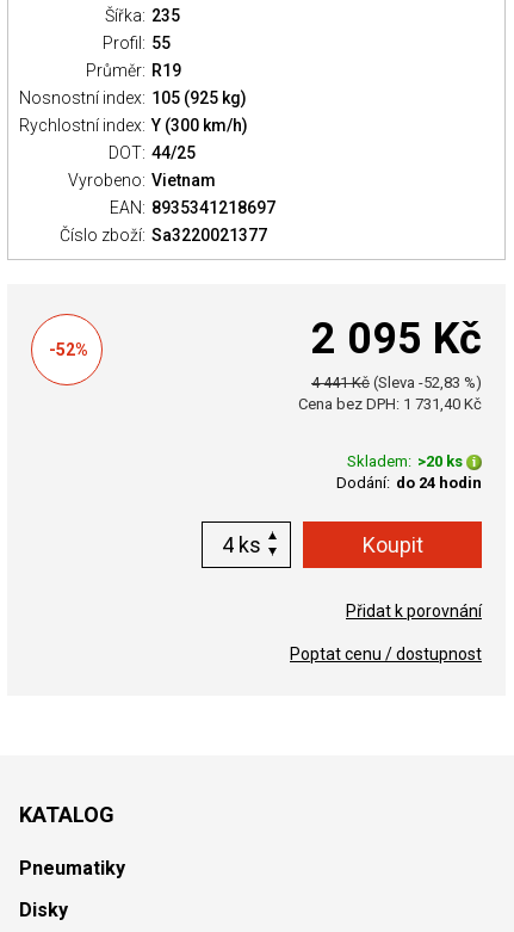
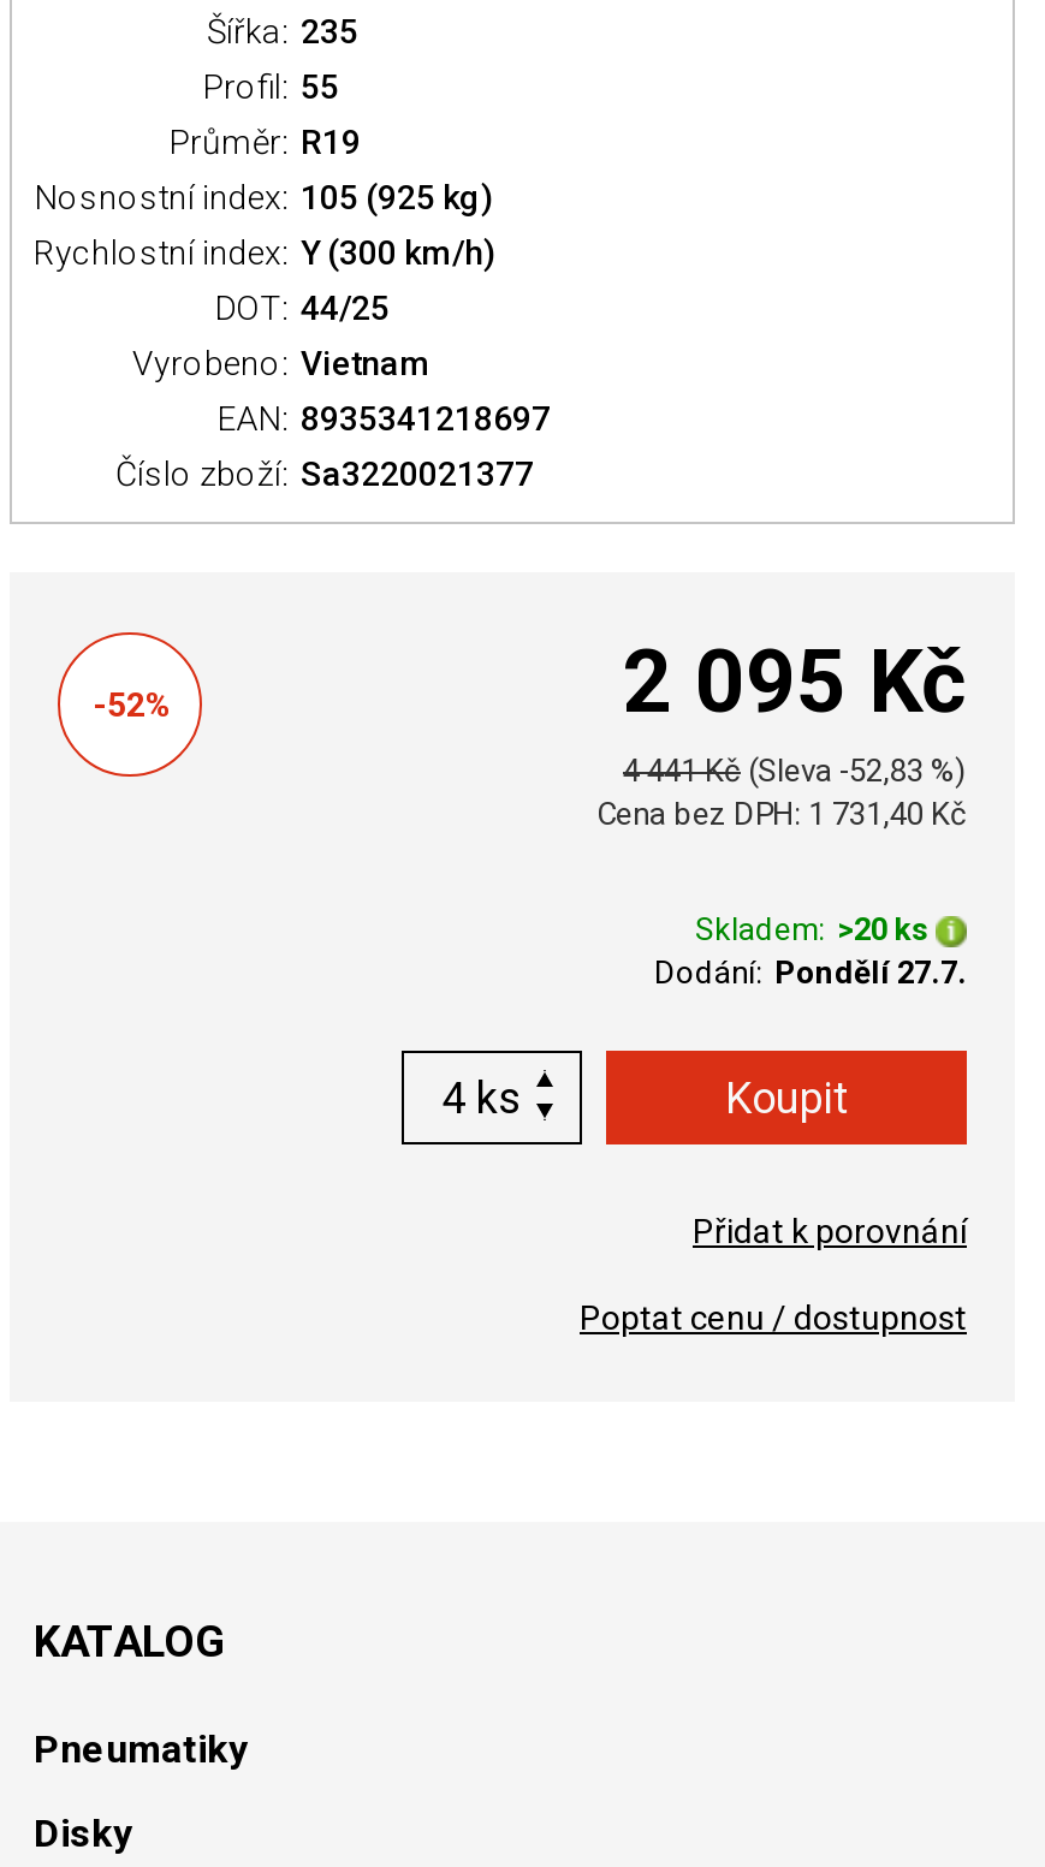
- Dodání: do 24 hodin
+ Dodání: Pondělí 27.7.
